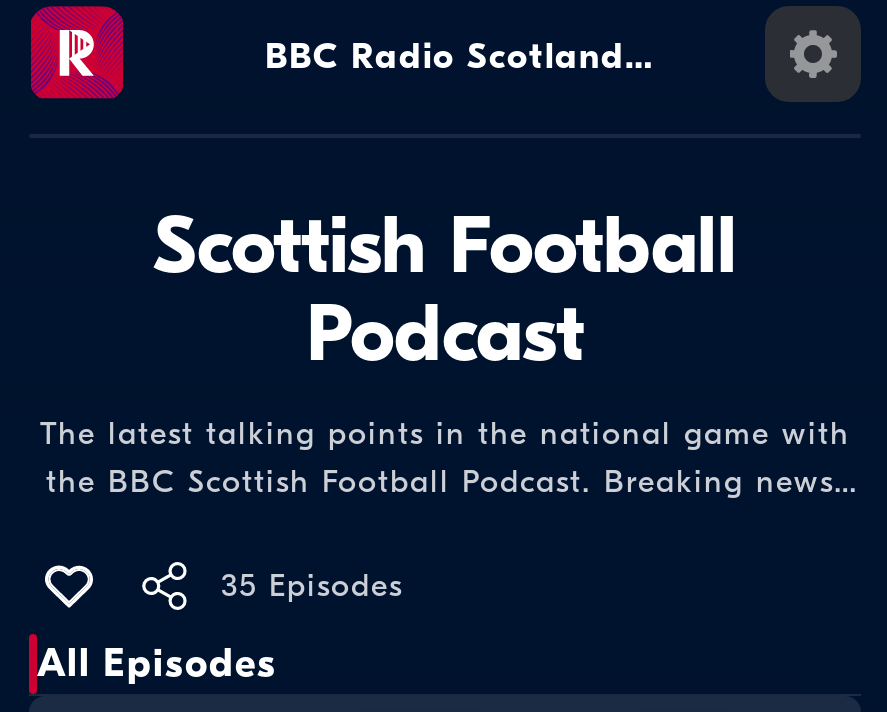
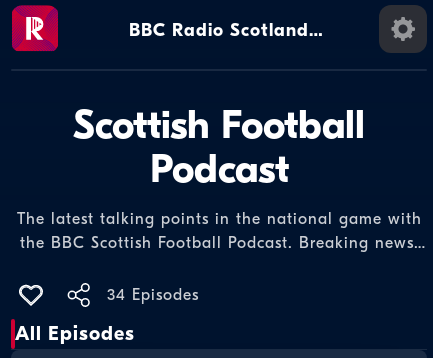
- 35 Episodes
+ 34 Episodes
